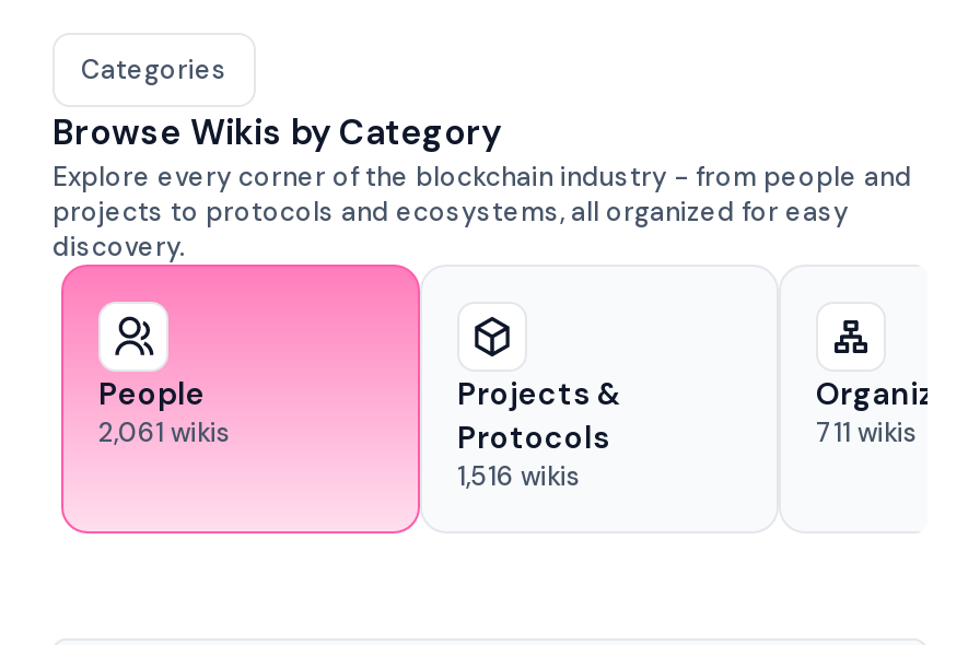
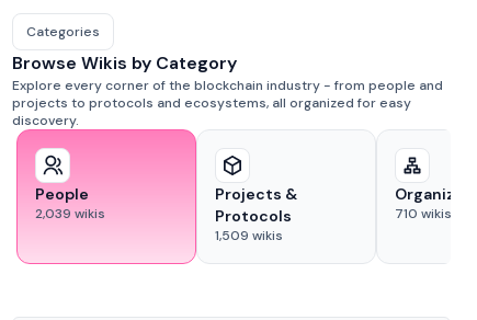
- 2,061 wikis
+ 2,039 wikis

- 711 wikis
+ 710 wikis

- 1,516 wikis
+ 1,509 wikis
